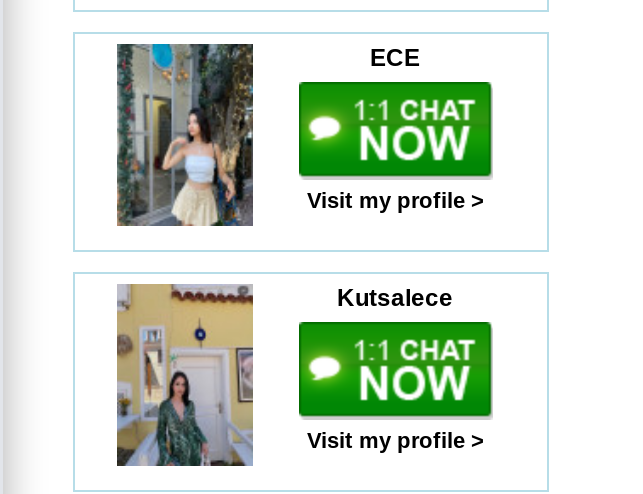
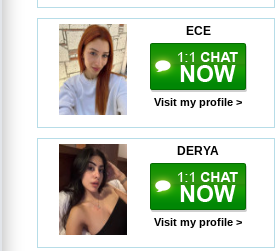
- [image]
+ [image]

- [image]
+ [image]

- Kutsalece
+ DERYA
